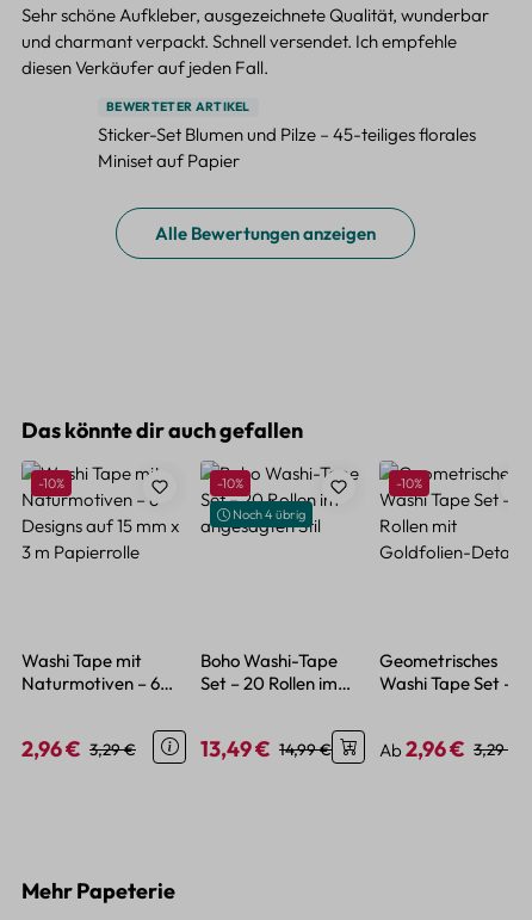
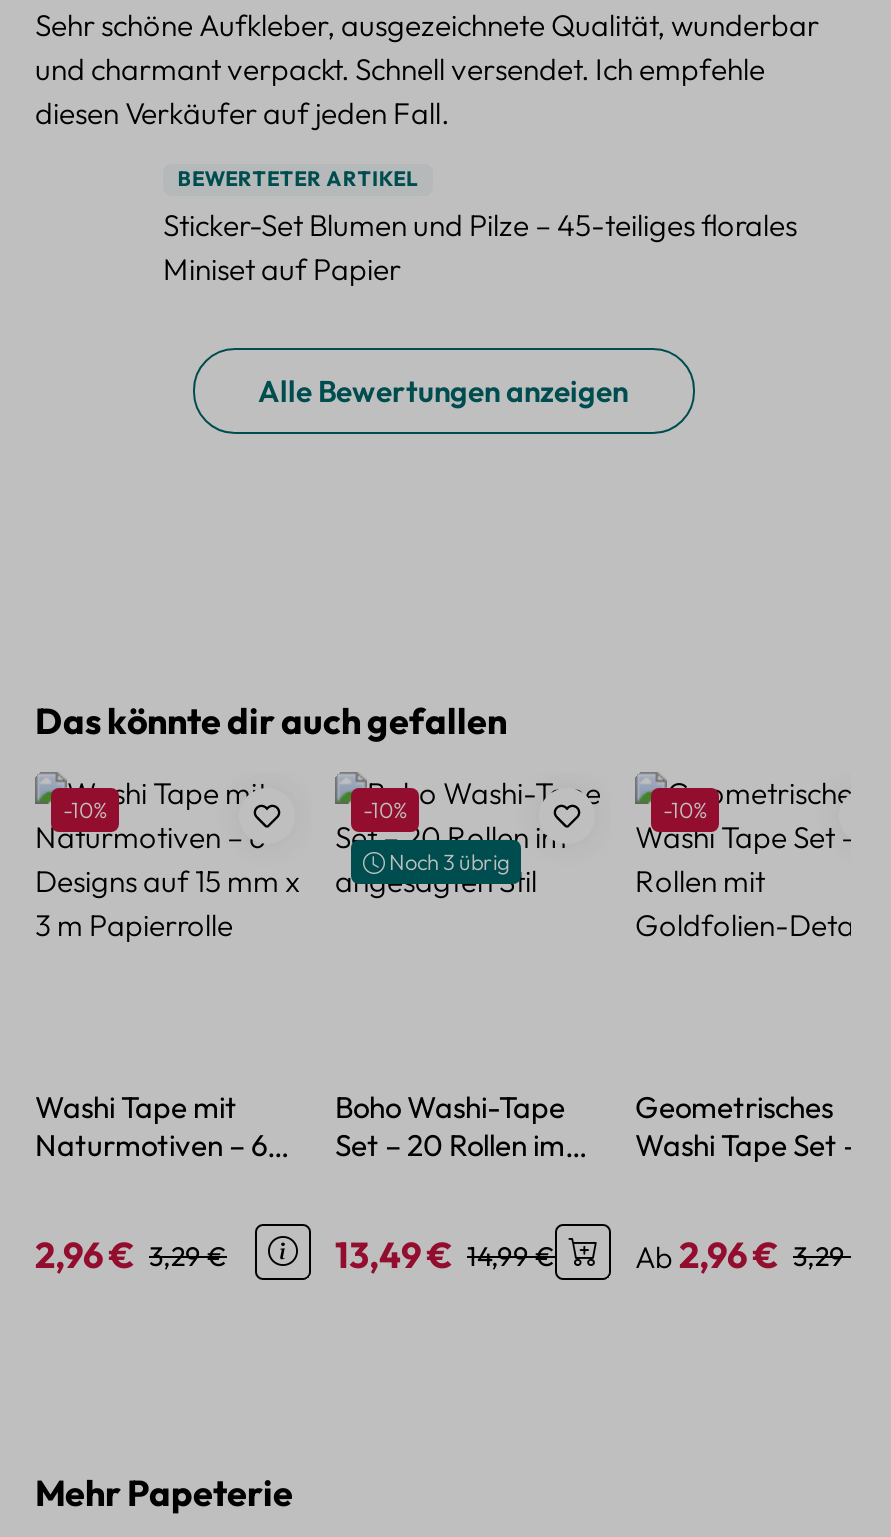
- Noch 4 übrig
+ Noch 3 übrig
